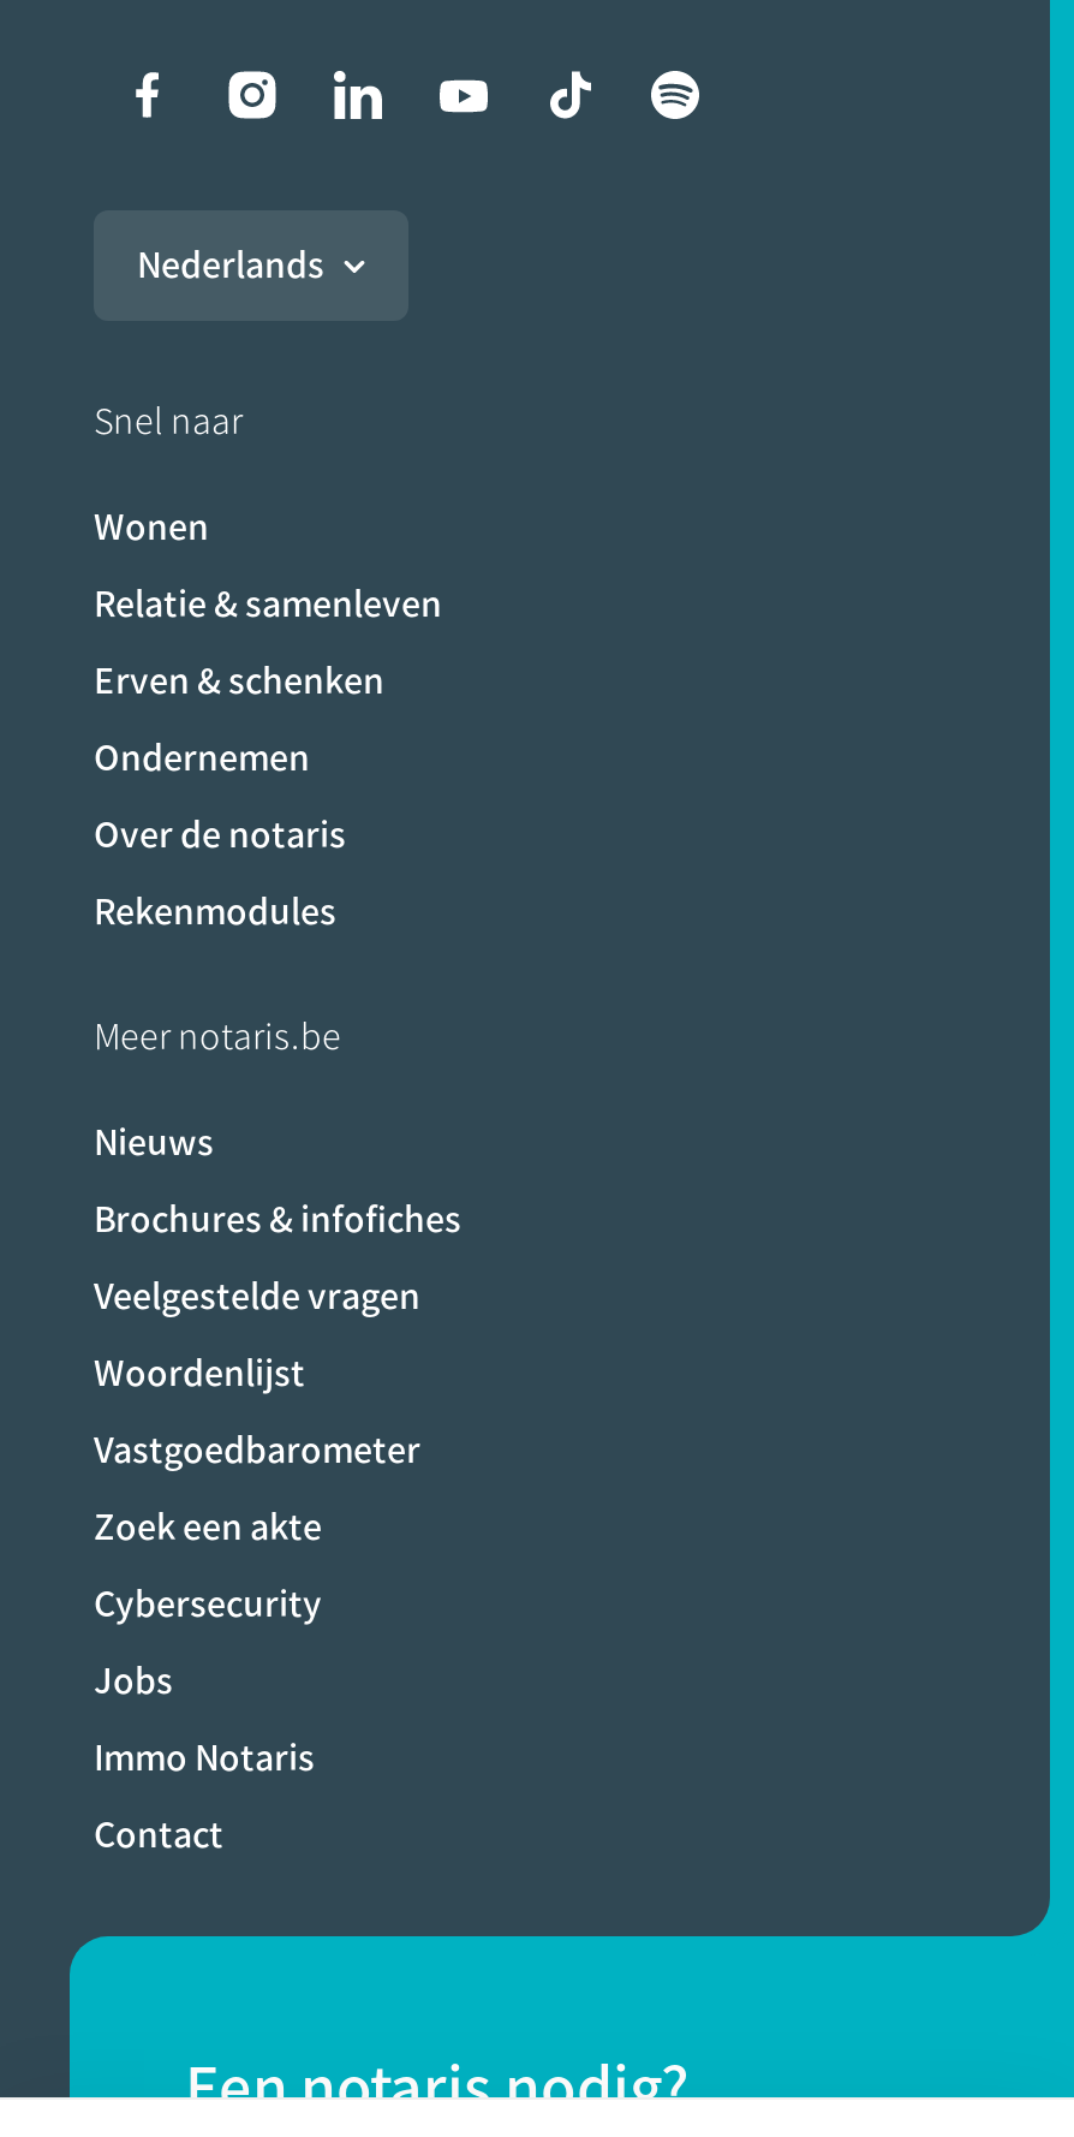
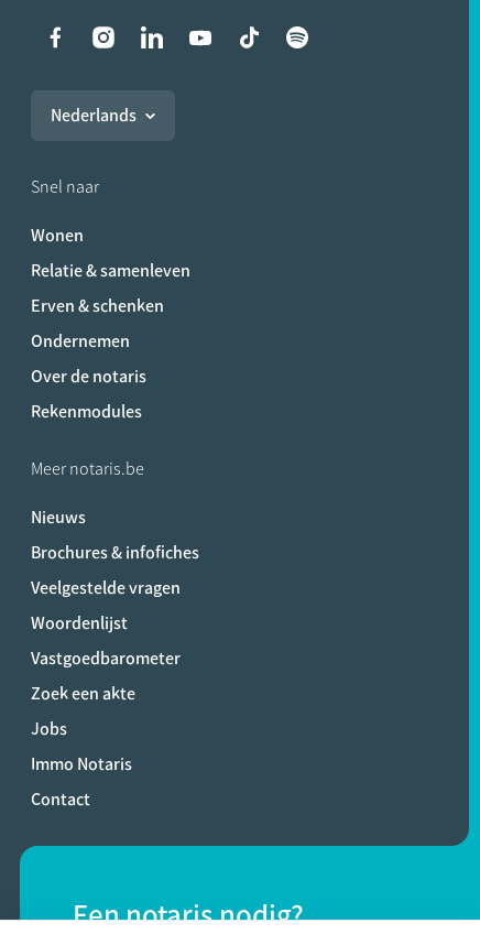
- Cybersecurity
